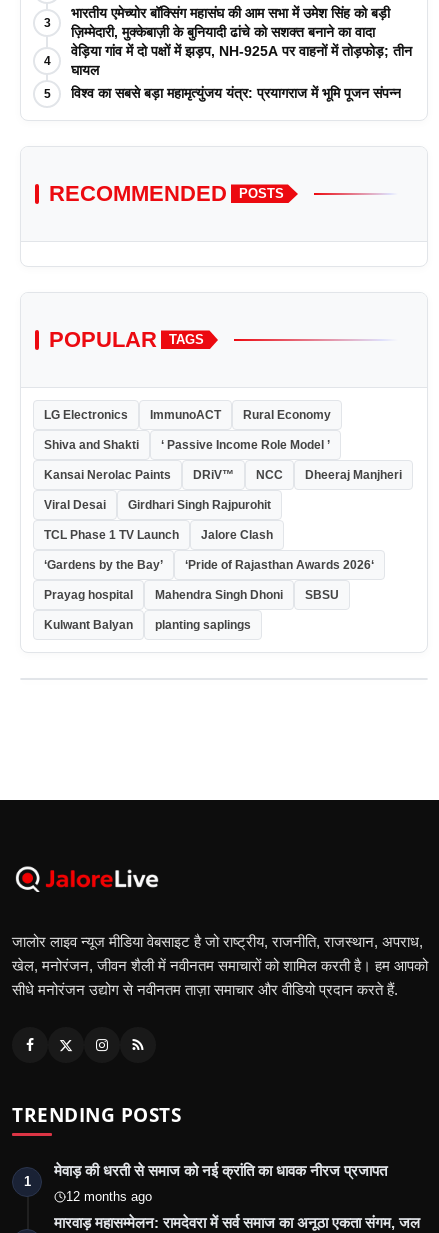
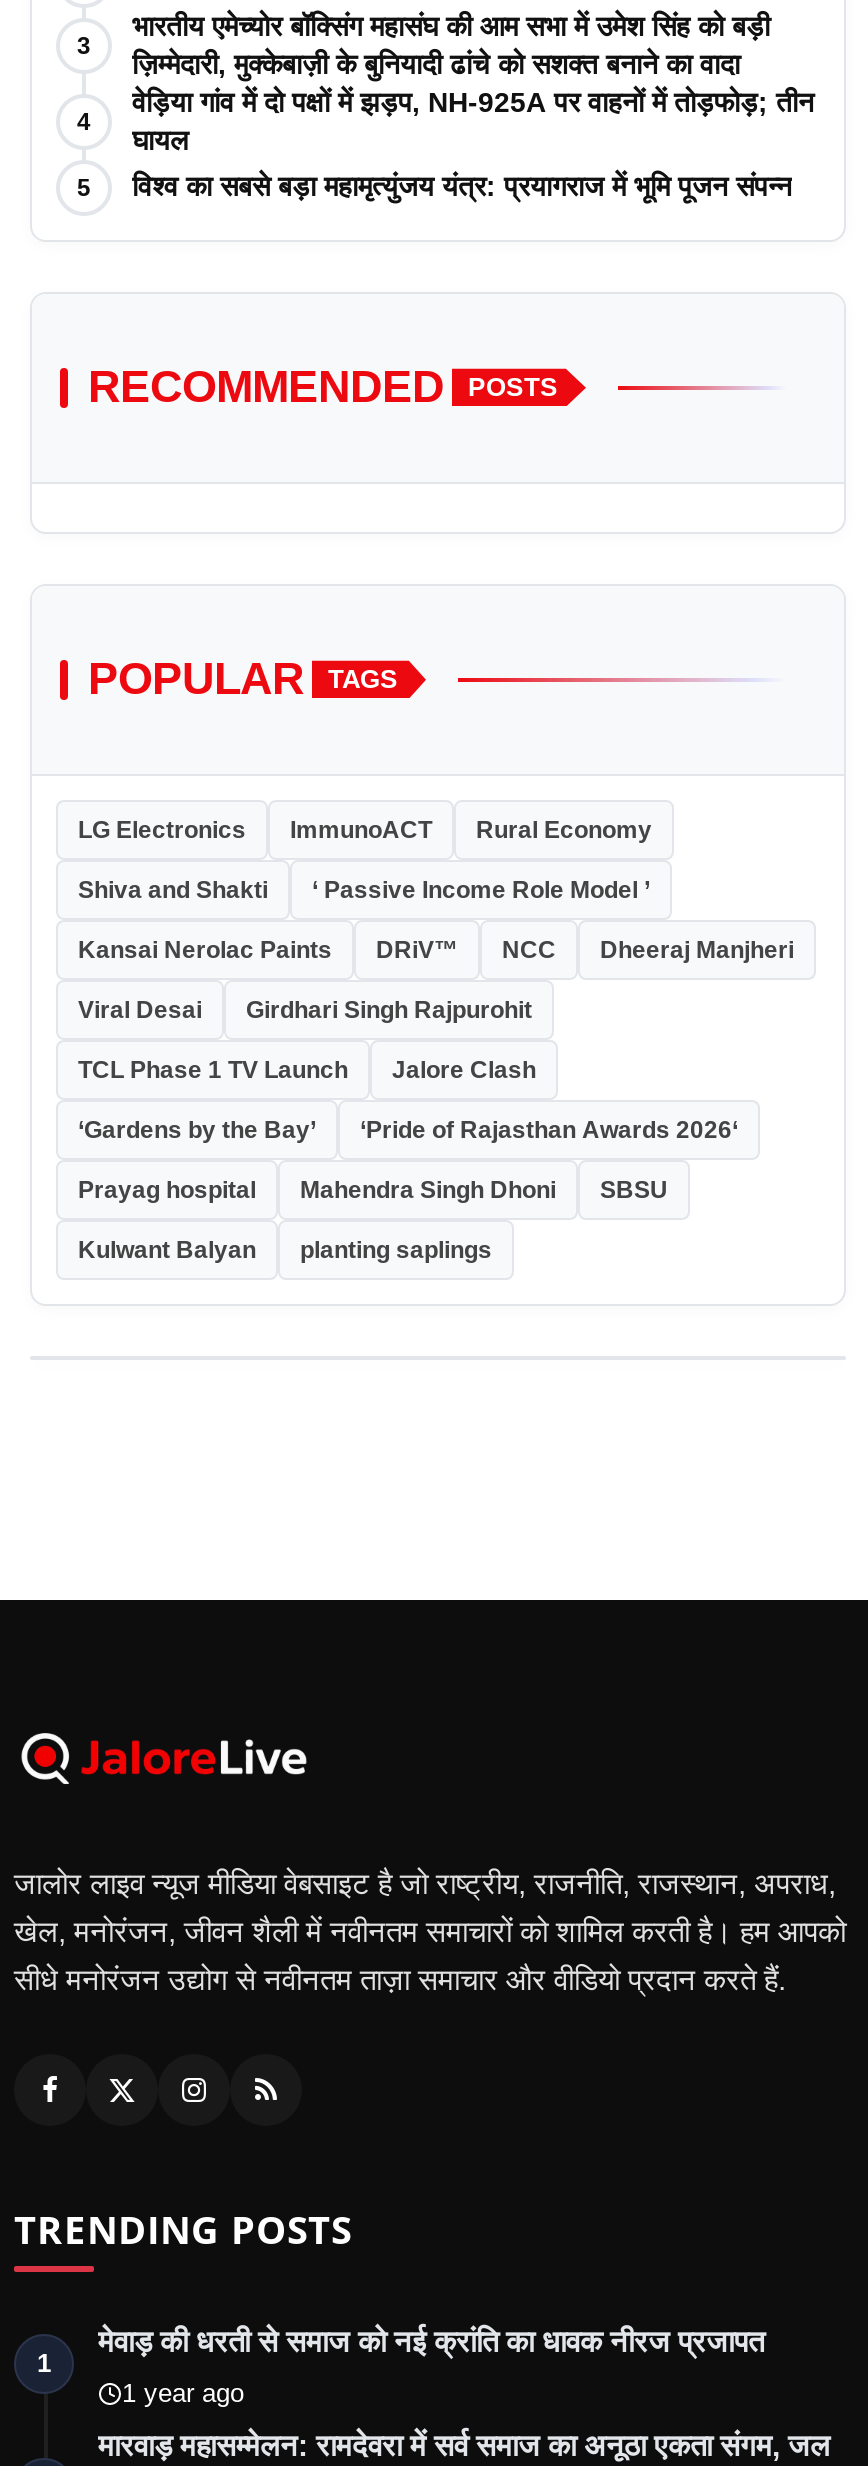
- 12 months ago
+ 1 year ago
